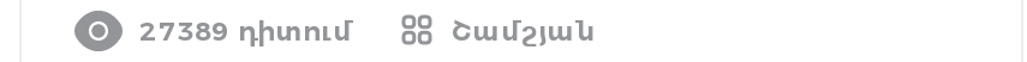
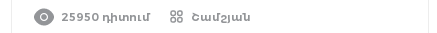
- 27389 դիտում
+ 25950 դիտում
